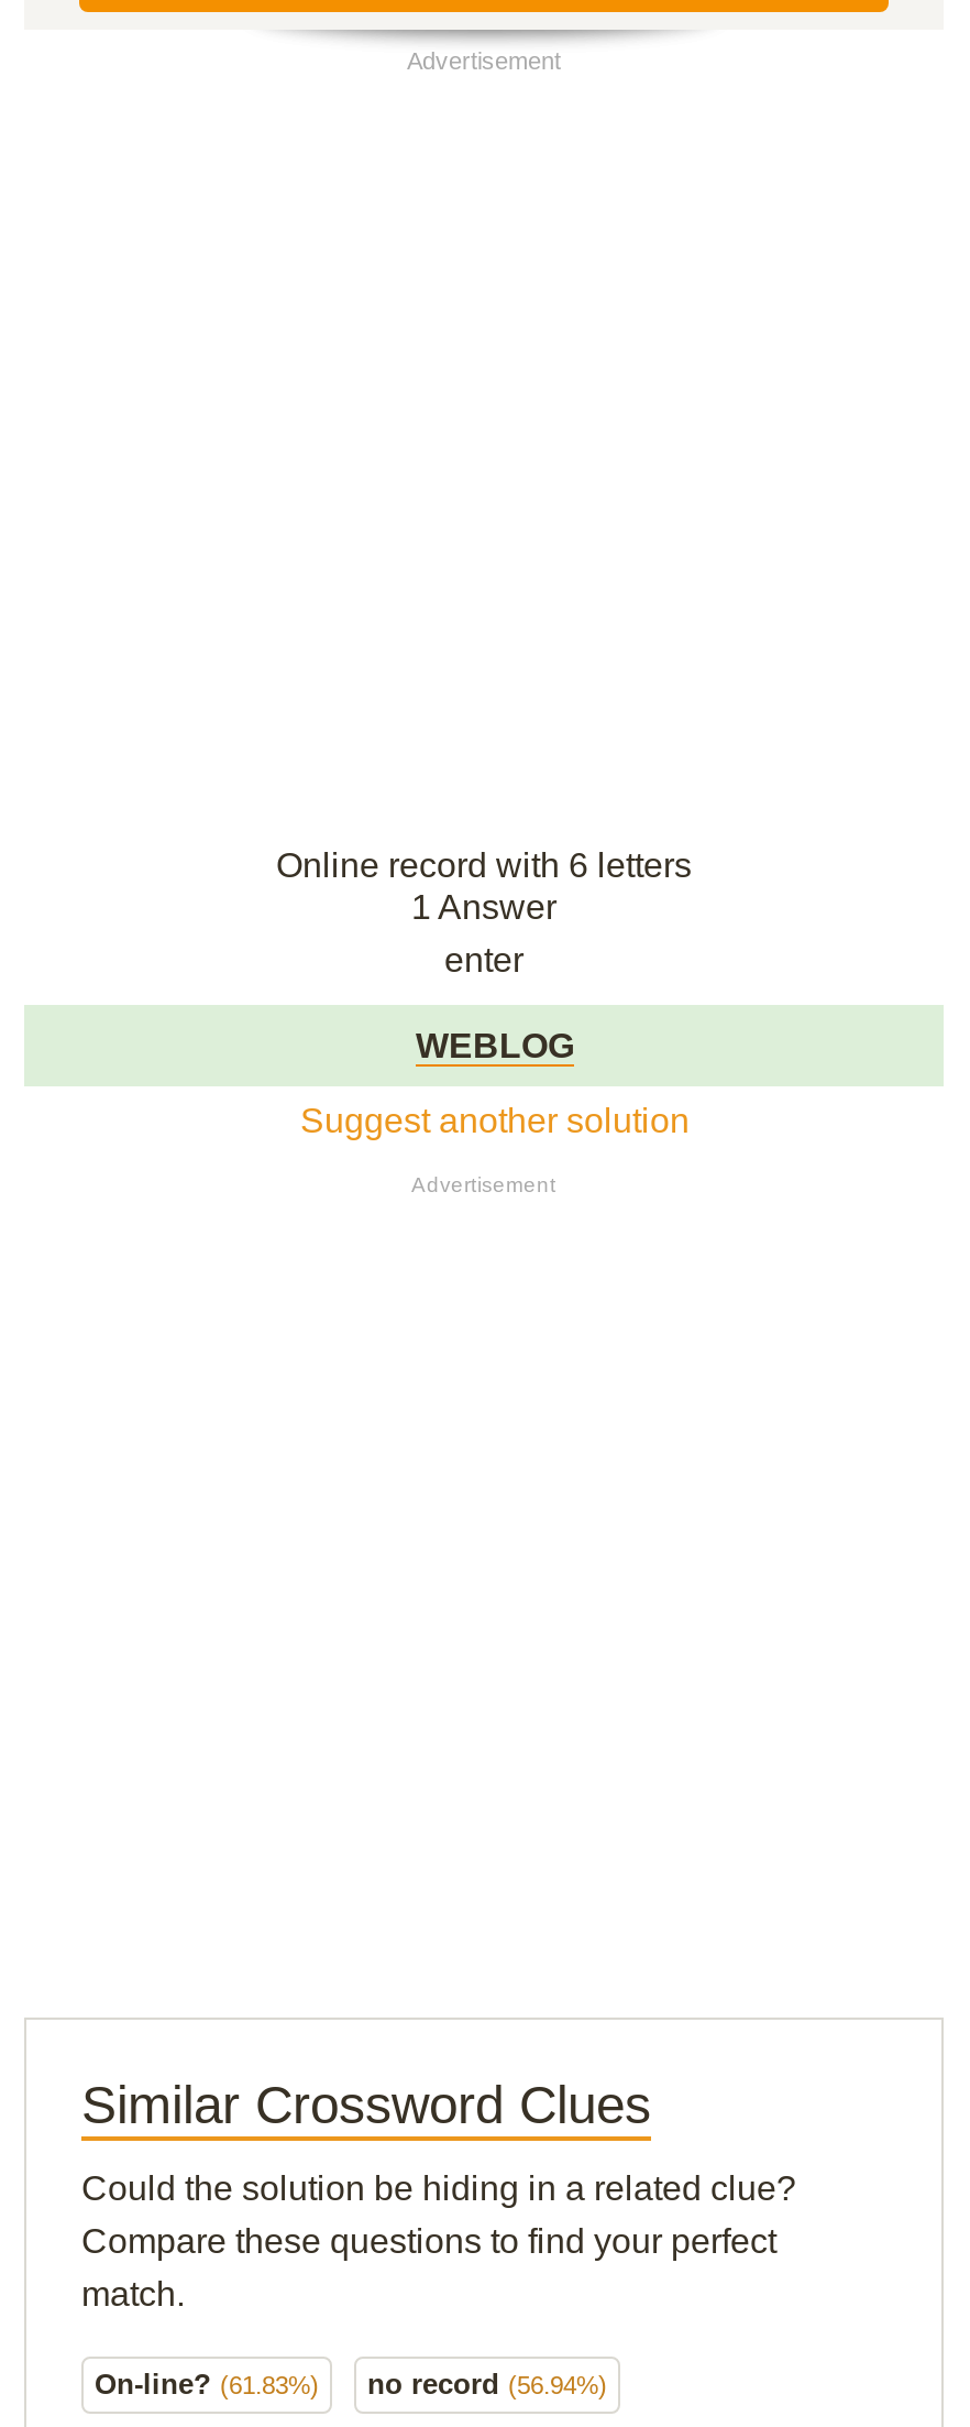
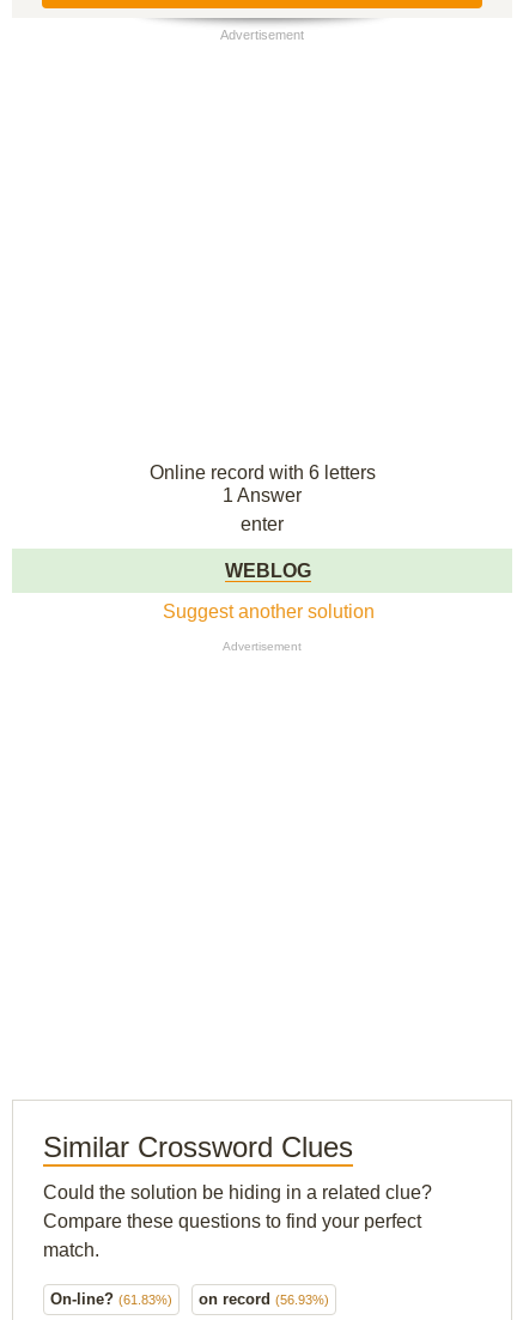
- On-line? (61.83%) no record (56.94%)
+ On-line? (61.83%) on record (56.93%)
